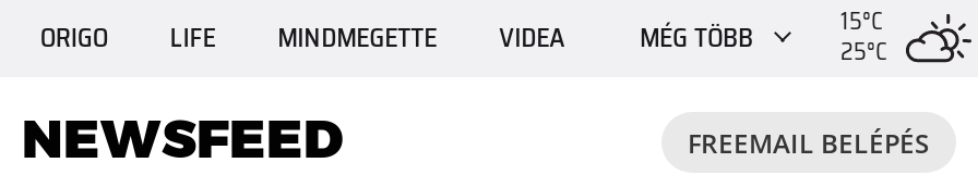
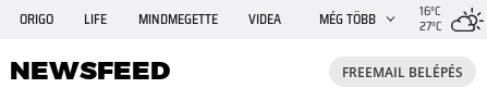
- 15°C
- 25°C
+ 16°C
+ 27°C
